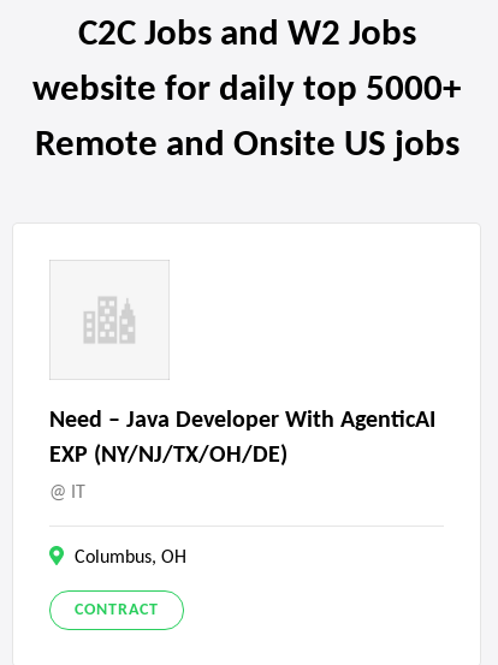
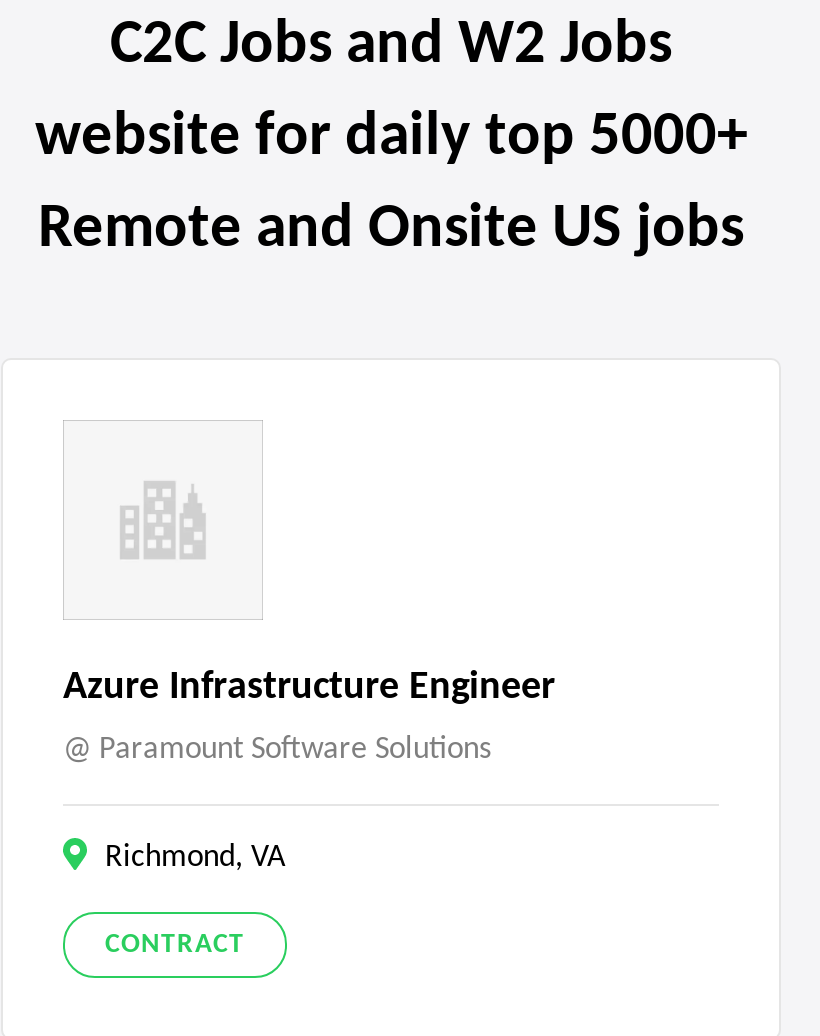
- Need – Java Developer With AgenticAI
- EXP (NY/NJ/TX/OH/DE)
+ Azure Infrastructure Engineer

- IT
+ Paramount Software Solutions

- Columbus, OH
+ Richmond, VA
